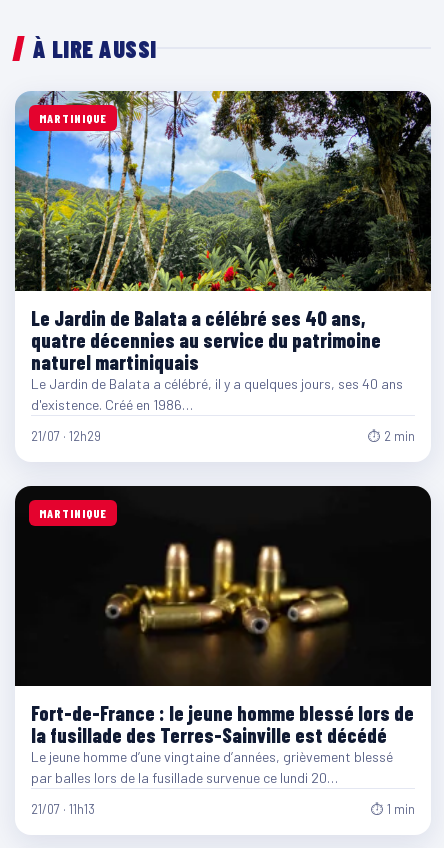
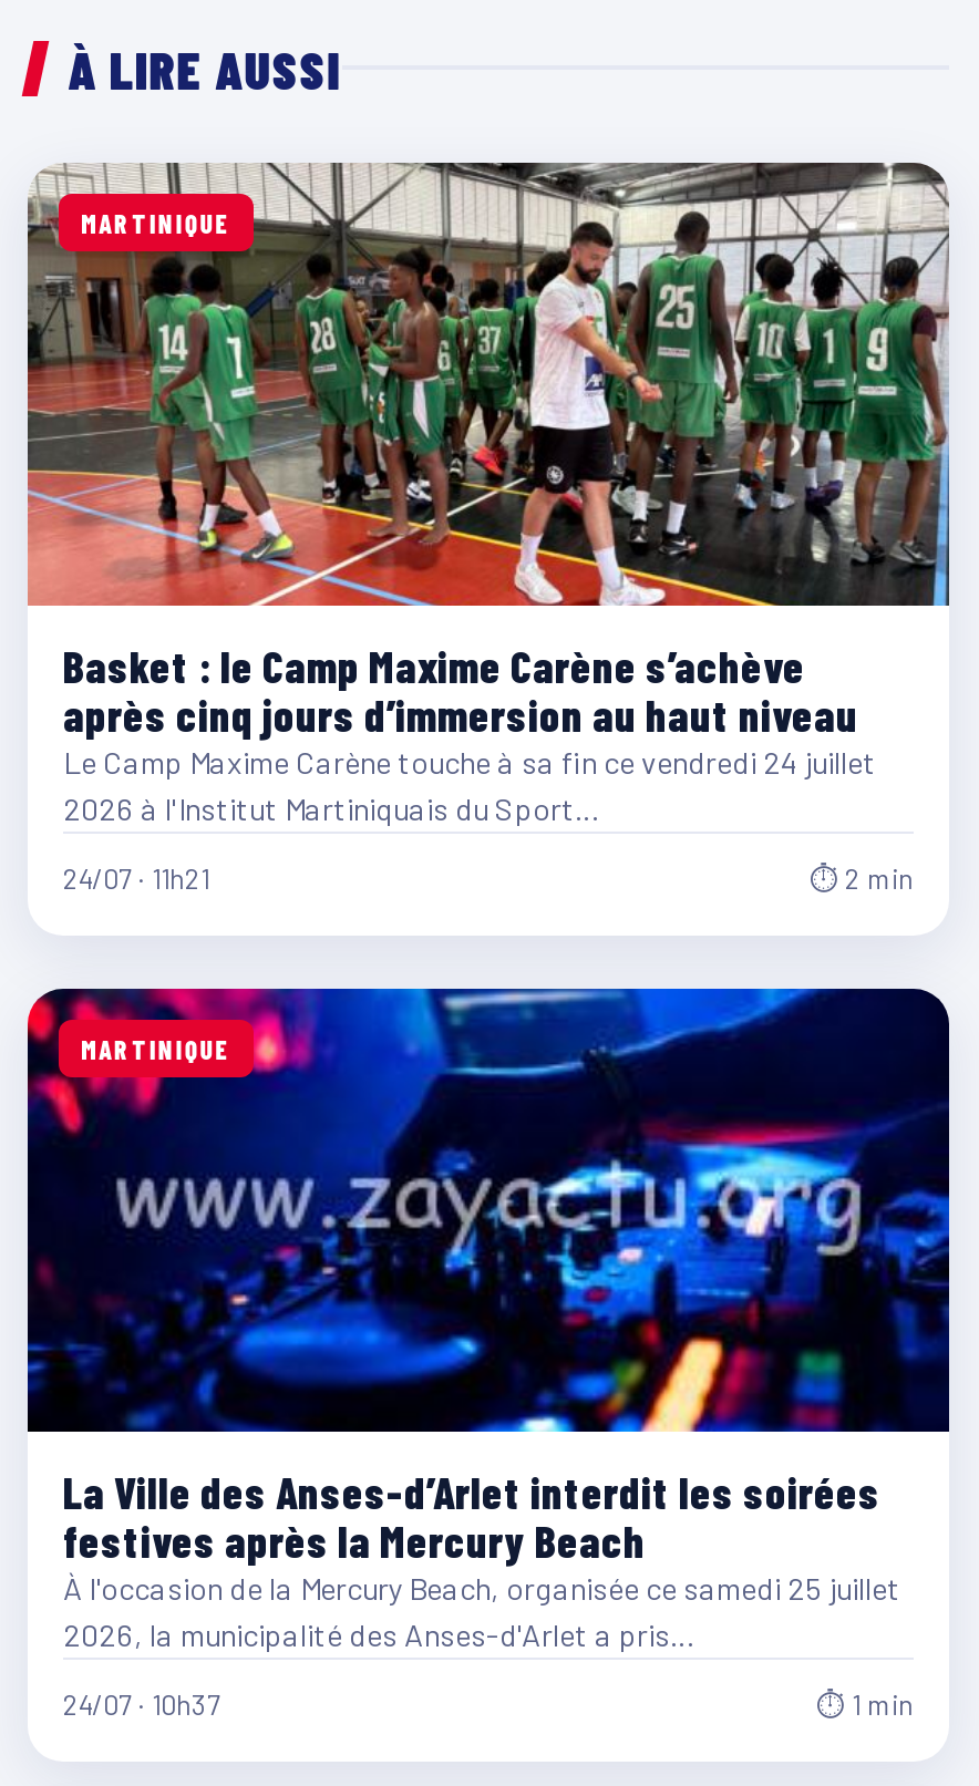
- [image]
- Le Jardin de Balata a célébré ses 40 ans,
- quatre décennies au service du patrimoine
- naturel martiniquais
- Le Jardin de Balata a célébré, il y a quelques jours, ses 40 ans
- d'existence. Créé en 1986…
+ [image]
+ Basket : le Camp Maxime Carène s’achève
+ après cinq jours d’immersion au haut niveau
+ Le Camp Maxime Carène touche à sa fin ce vendredi 24 juillet
+ 2026 à l'Institut Martiniquais du Sport…

- 21/07 · 12h29
+ 24/07 · 11h21

- [image]
- Fort-de-France : le jeune homme blessé lors de
- la fusillade des Terres-Sainville est décédé
- Le jeune homme d’une vingtaine d’années, grièvement blessé
- par balles lors de la fusillade survenue ce lundi 20…
+ [image]
+ La Ville des Anses-d’Arlet interdit les soirées
+ festives après la Mercury Beach
+ À l'occasion de la Mercury Beach, organisée ce samedi 25 juillet
+ 2026, la municipalité des Anses-d'Arlet a pris…

- 21/07 · 11h13
+ 24/07 · 10h37
